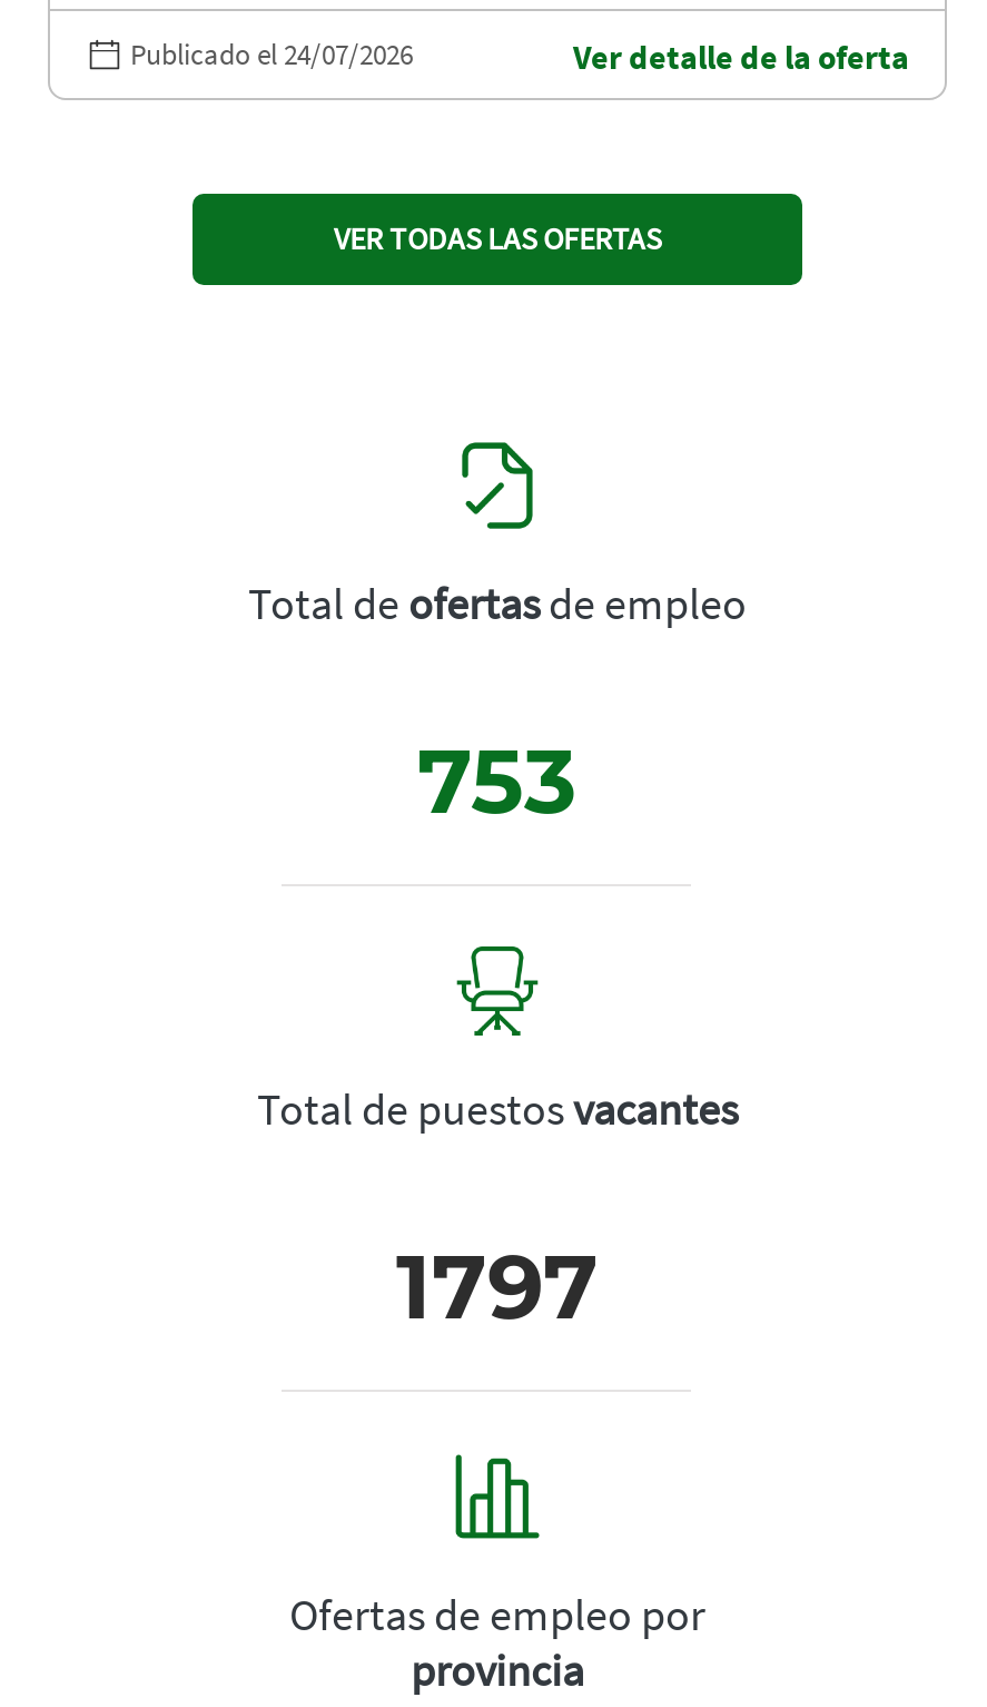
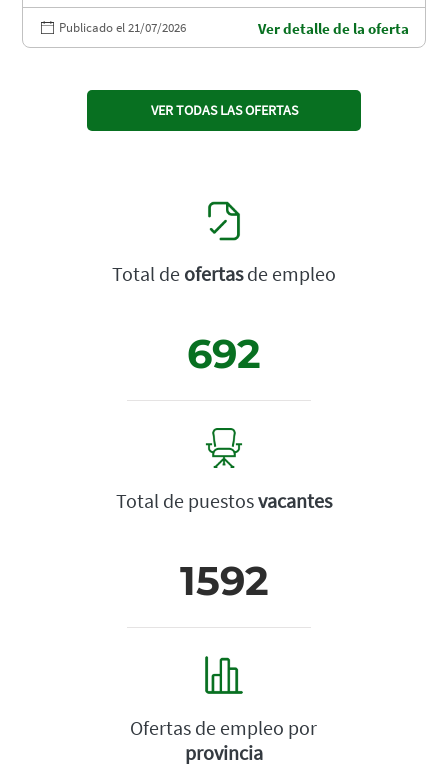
- Publicado el 24/07/2026
+ Publicado el 21/07/2026

- 753
+ 692

- 1797
+ 1592
